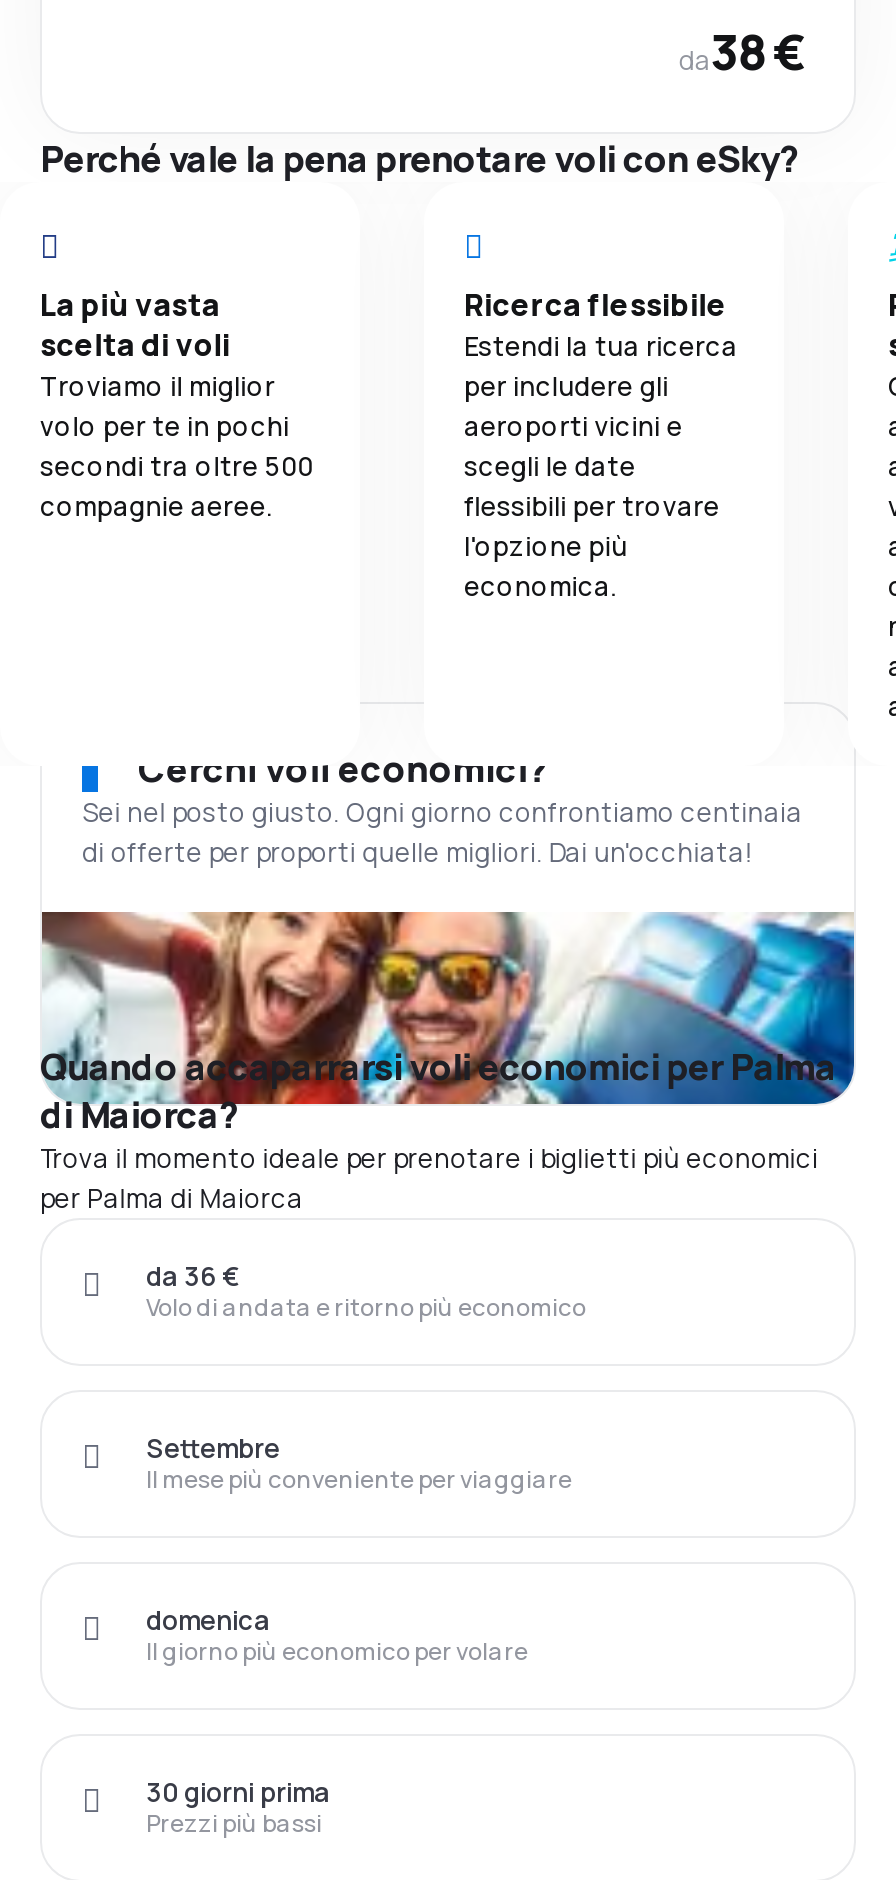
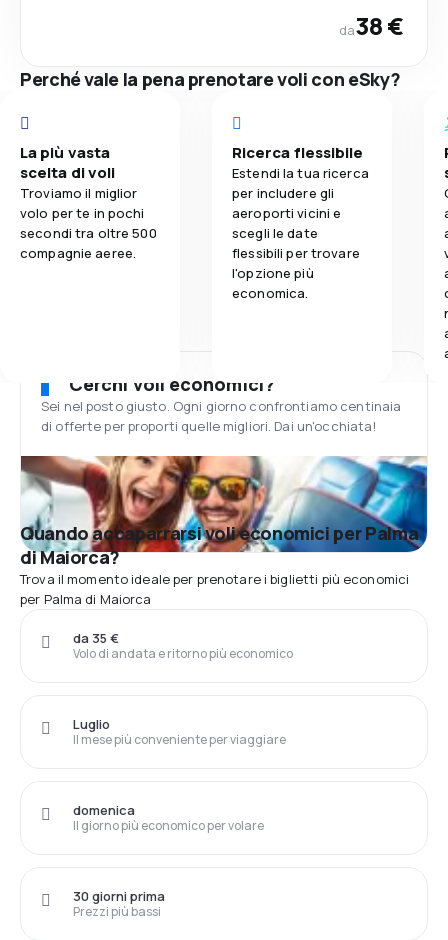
- da 36 €
+ da 35 €

- Settembre
+ Luglio
